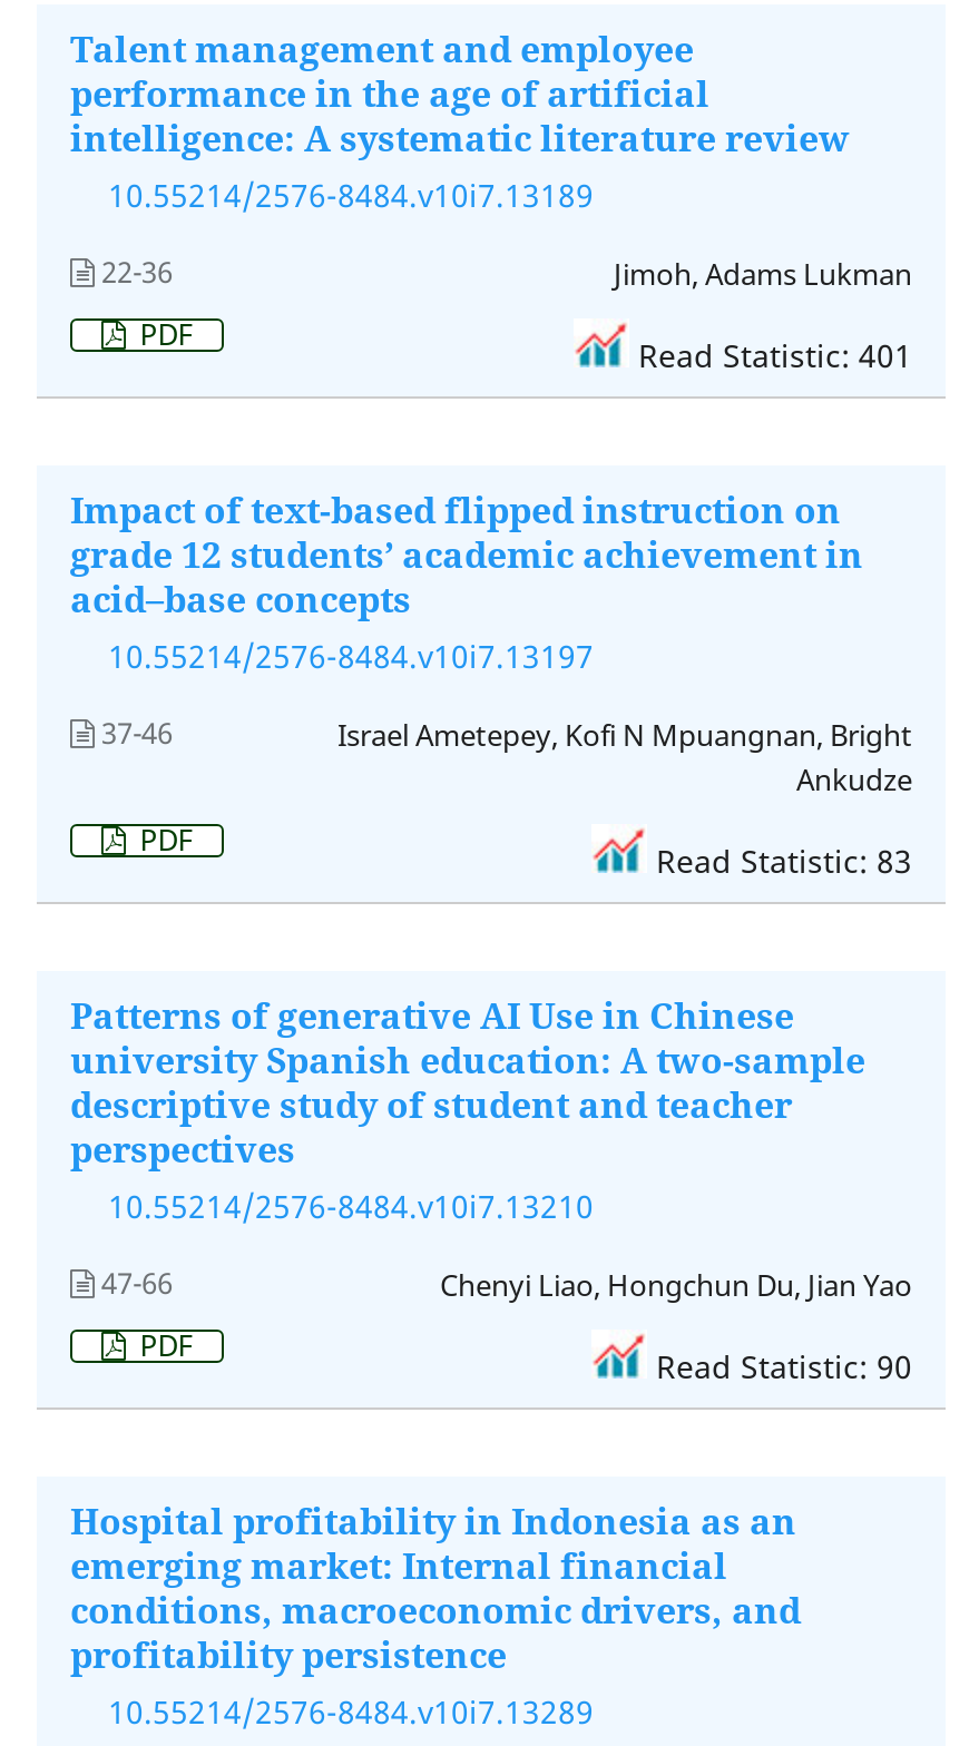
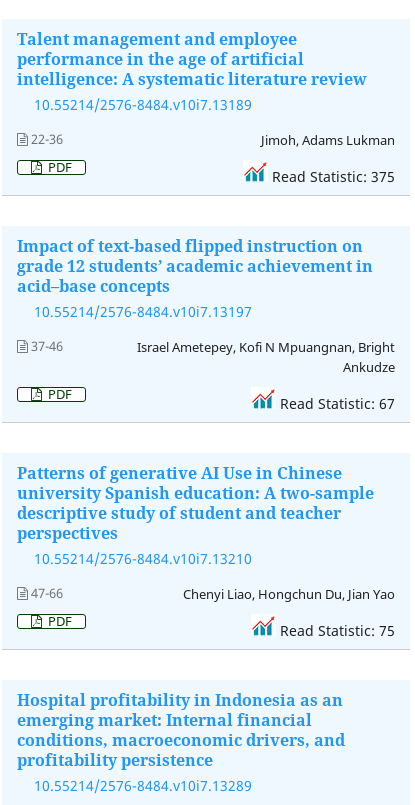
- Read Statistic: 401
+ Read Statistic: 375

- Read Statistic: 83
+ Read Statistic: 67

- Read Statistic: 90
+ Read Statistic: 75
